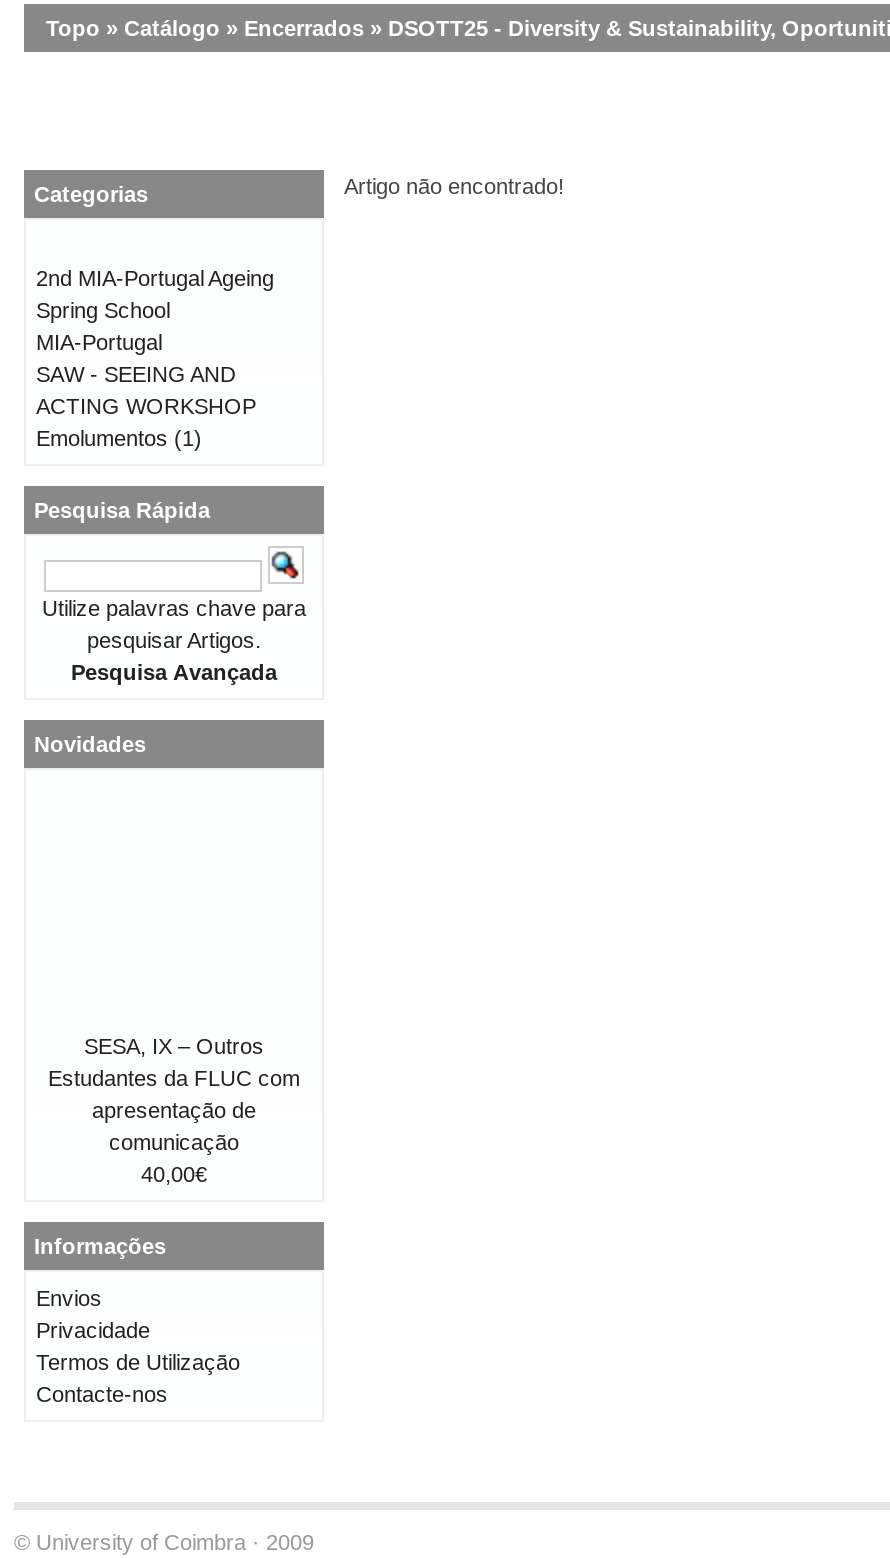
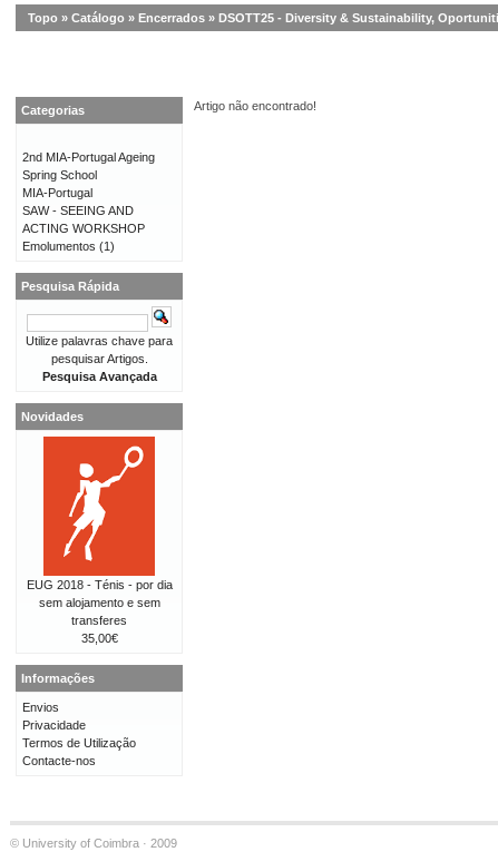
+ [image]

- SESA, IX – Outros
- Estudantes da FLUC com
- apresentação de
- comunicação
- 40,00€
+ EUG 2018 - Ténis - por dia
+ sem alojamento e sem
+ transferes
+ 35,00€
